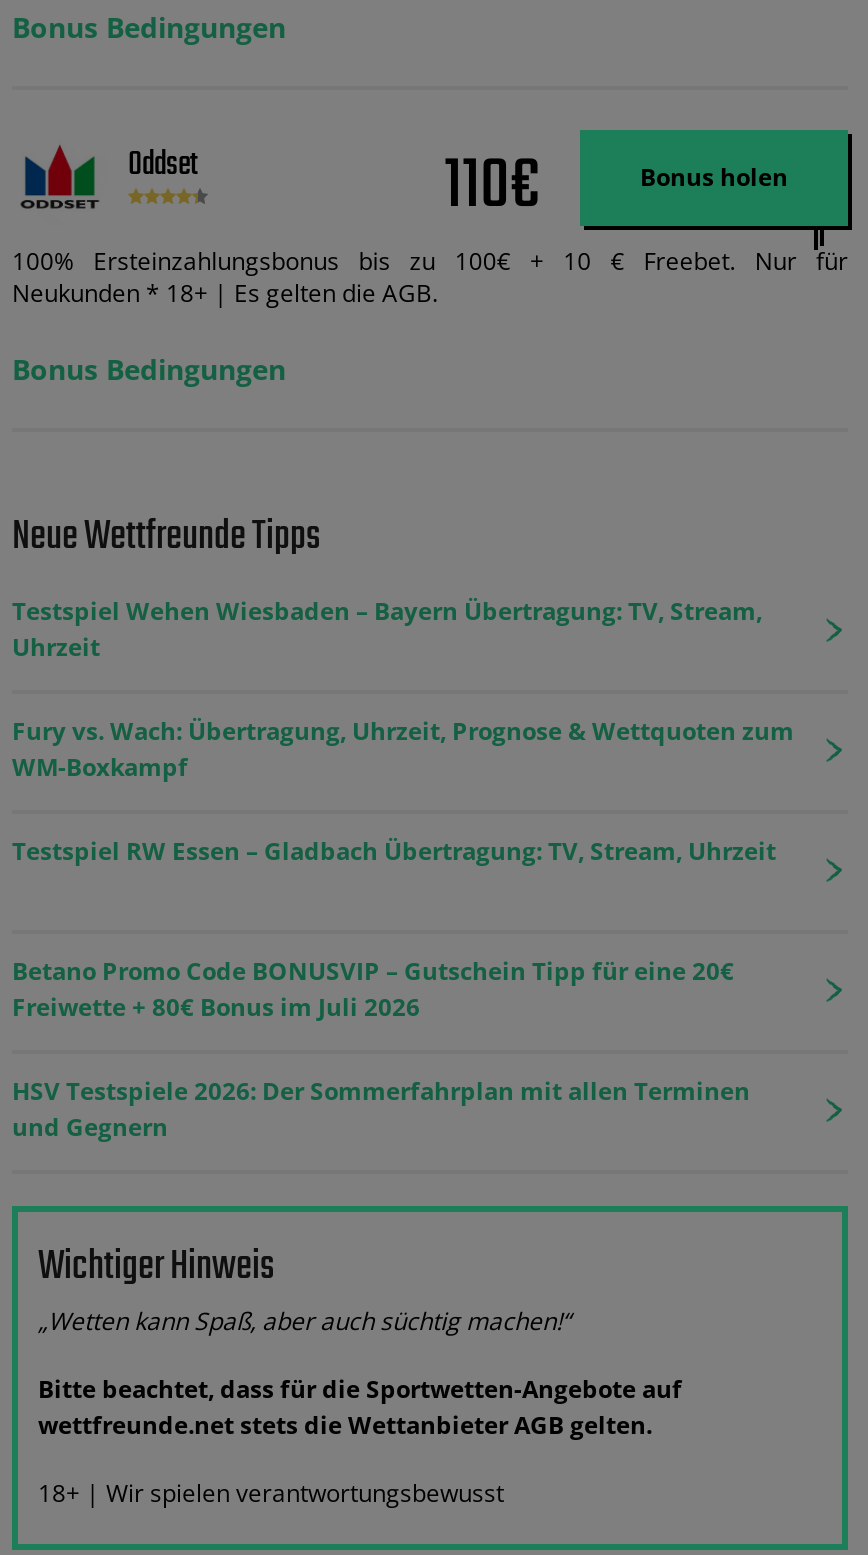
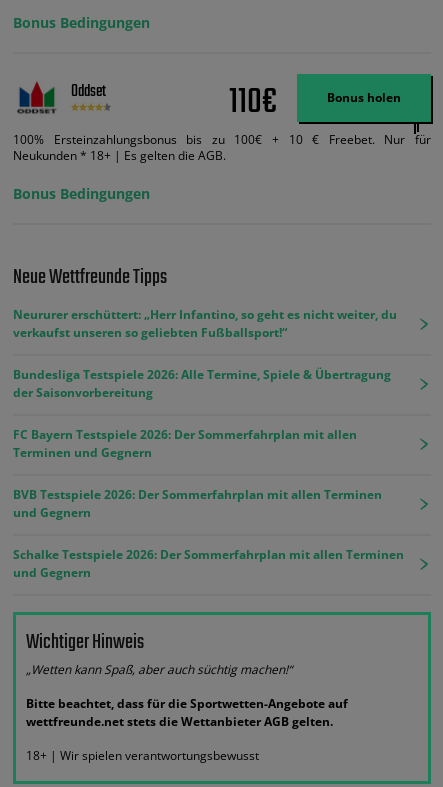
- Testspiel Wehen Wiesbaden – Bayern Übertragung: TV, Stream,
- Uhrzeit
+ Neururer erschüttert: „Herr Infantino, so geht es nicht weiter, du
+ verkaufst unseren so geliebten Fußballsport!“

- Fury vs. Wach: Übertragung, Uhrzeit, Prognose & Wettquoten zum
- WM-Boxkampf
+ Bundesliga Testspiele 2026: Alle Termine, Spiele & Übertragung
+ der Saisonvorbereitung

- Testspiel RW Essen – Gladbach Übertragung: TV, Stream, Uhrzeit
+ FC Bayern Testspiele 2026: Der Sommerfahrplan mit allen
+ Terminen und Gegnern

- Betano Promo Code BONUSVIP – Gutschein Tipp für eine 20€
- Freiwette + 80€ Bonus im Juli 2026
+ BVB Testspiele 2026: Der Sommerfahrplan mit allen Terminen
+ und Gegnern

- HSV Testspiele 2026: Der Sommerfahrplan mit allen Terminen
+ Schalke Testspiele 2026: Der Sommerfahrplan mit allen Terminen
